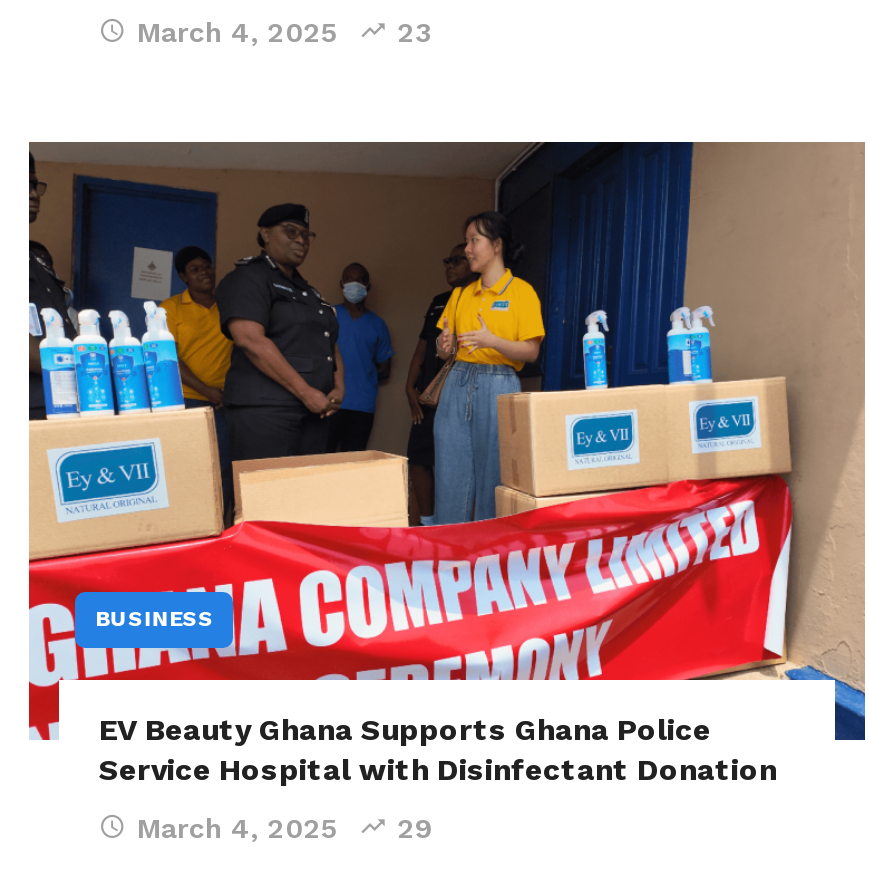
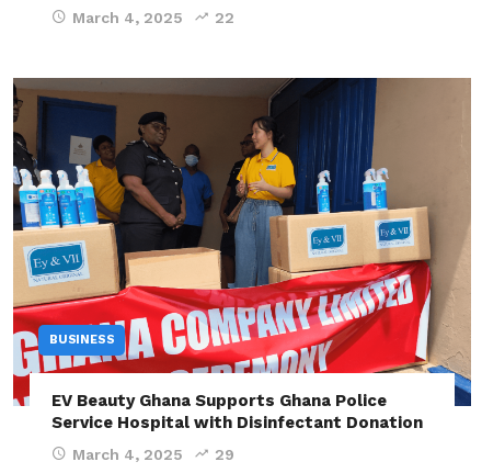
- March 4, 2025 23
+ March 4, 2025 22
